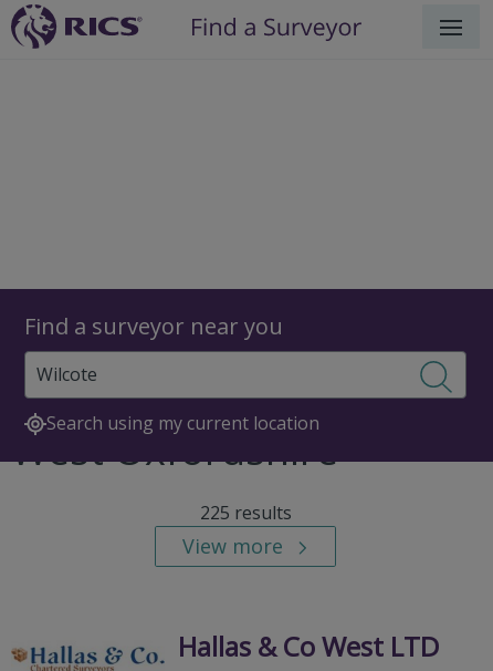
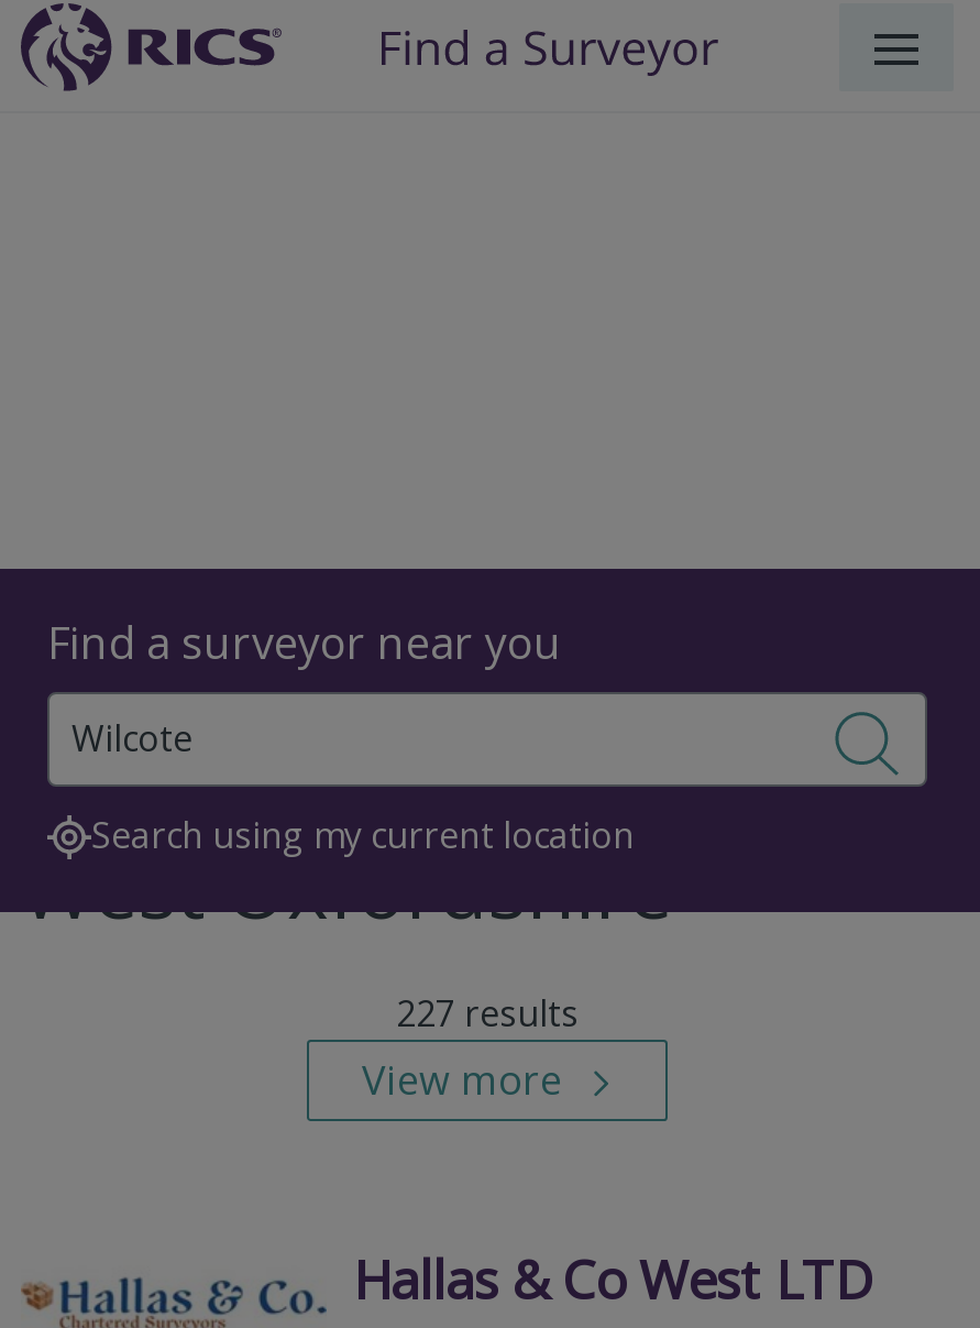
- 225 results
+ 227 results
